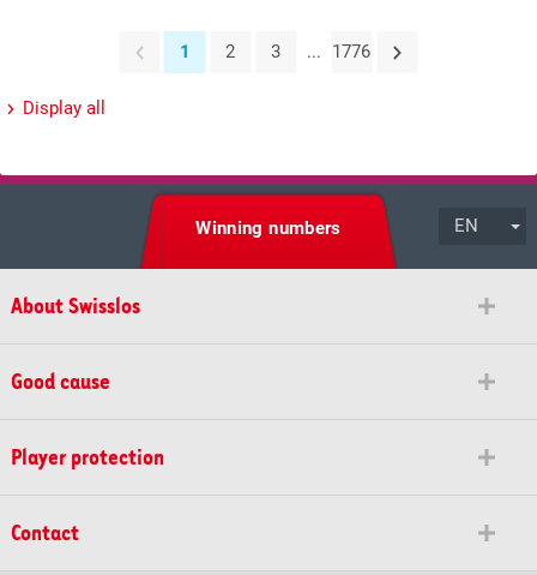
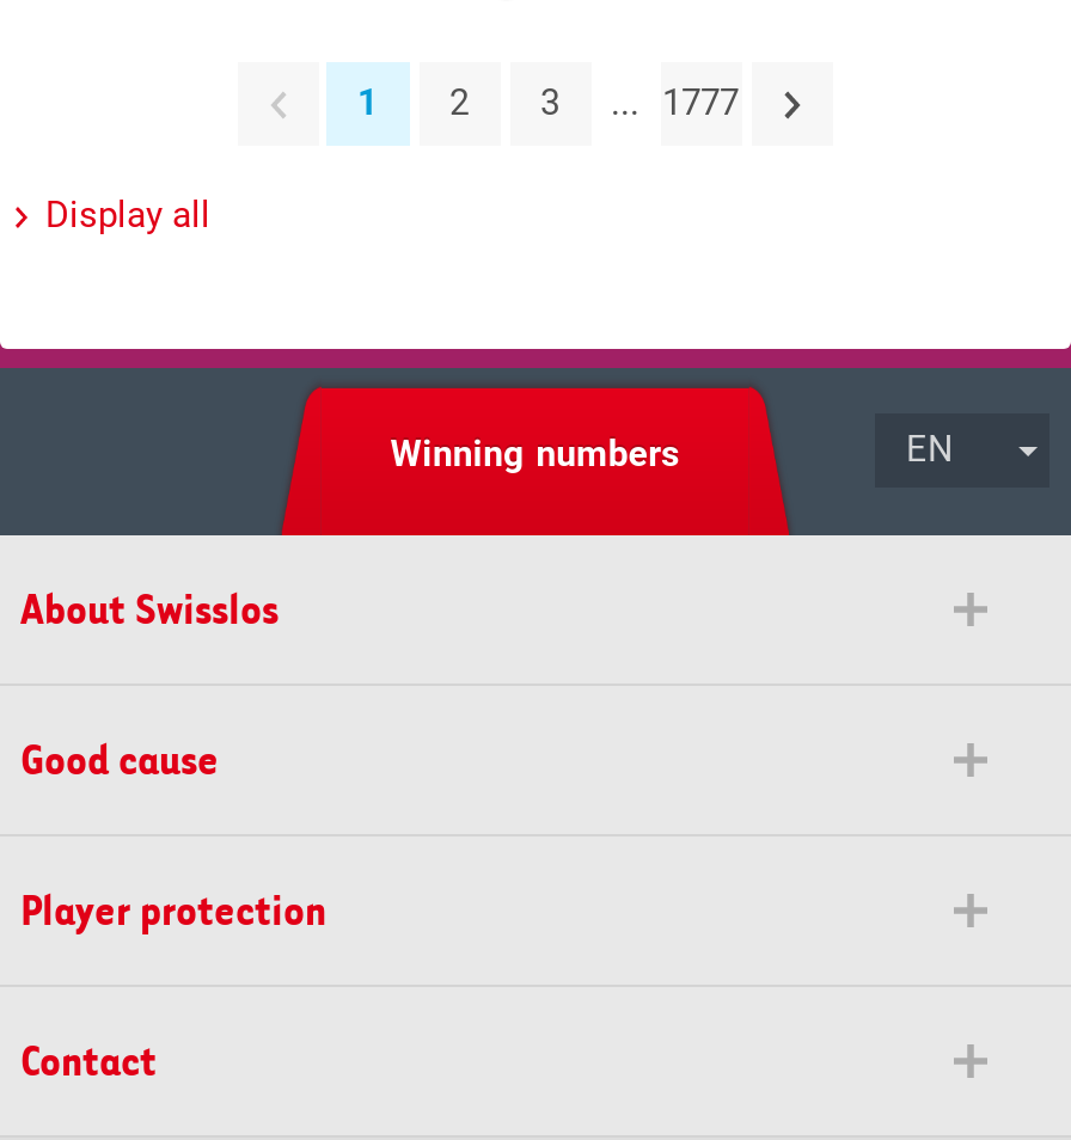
- 1 2 3 ... 1776
+ 1 2 3 ... 1777
